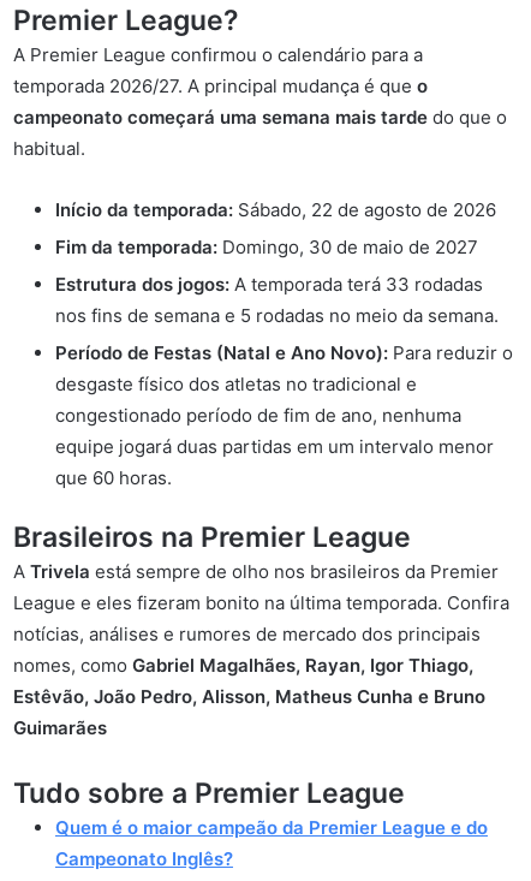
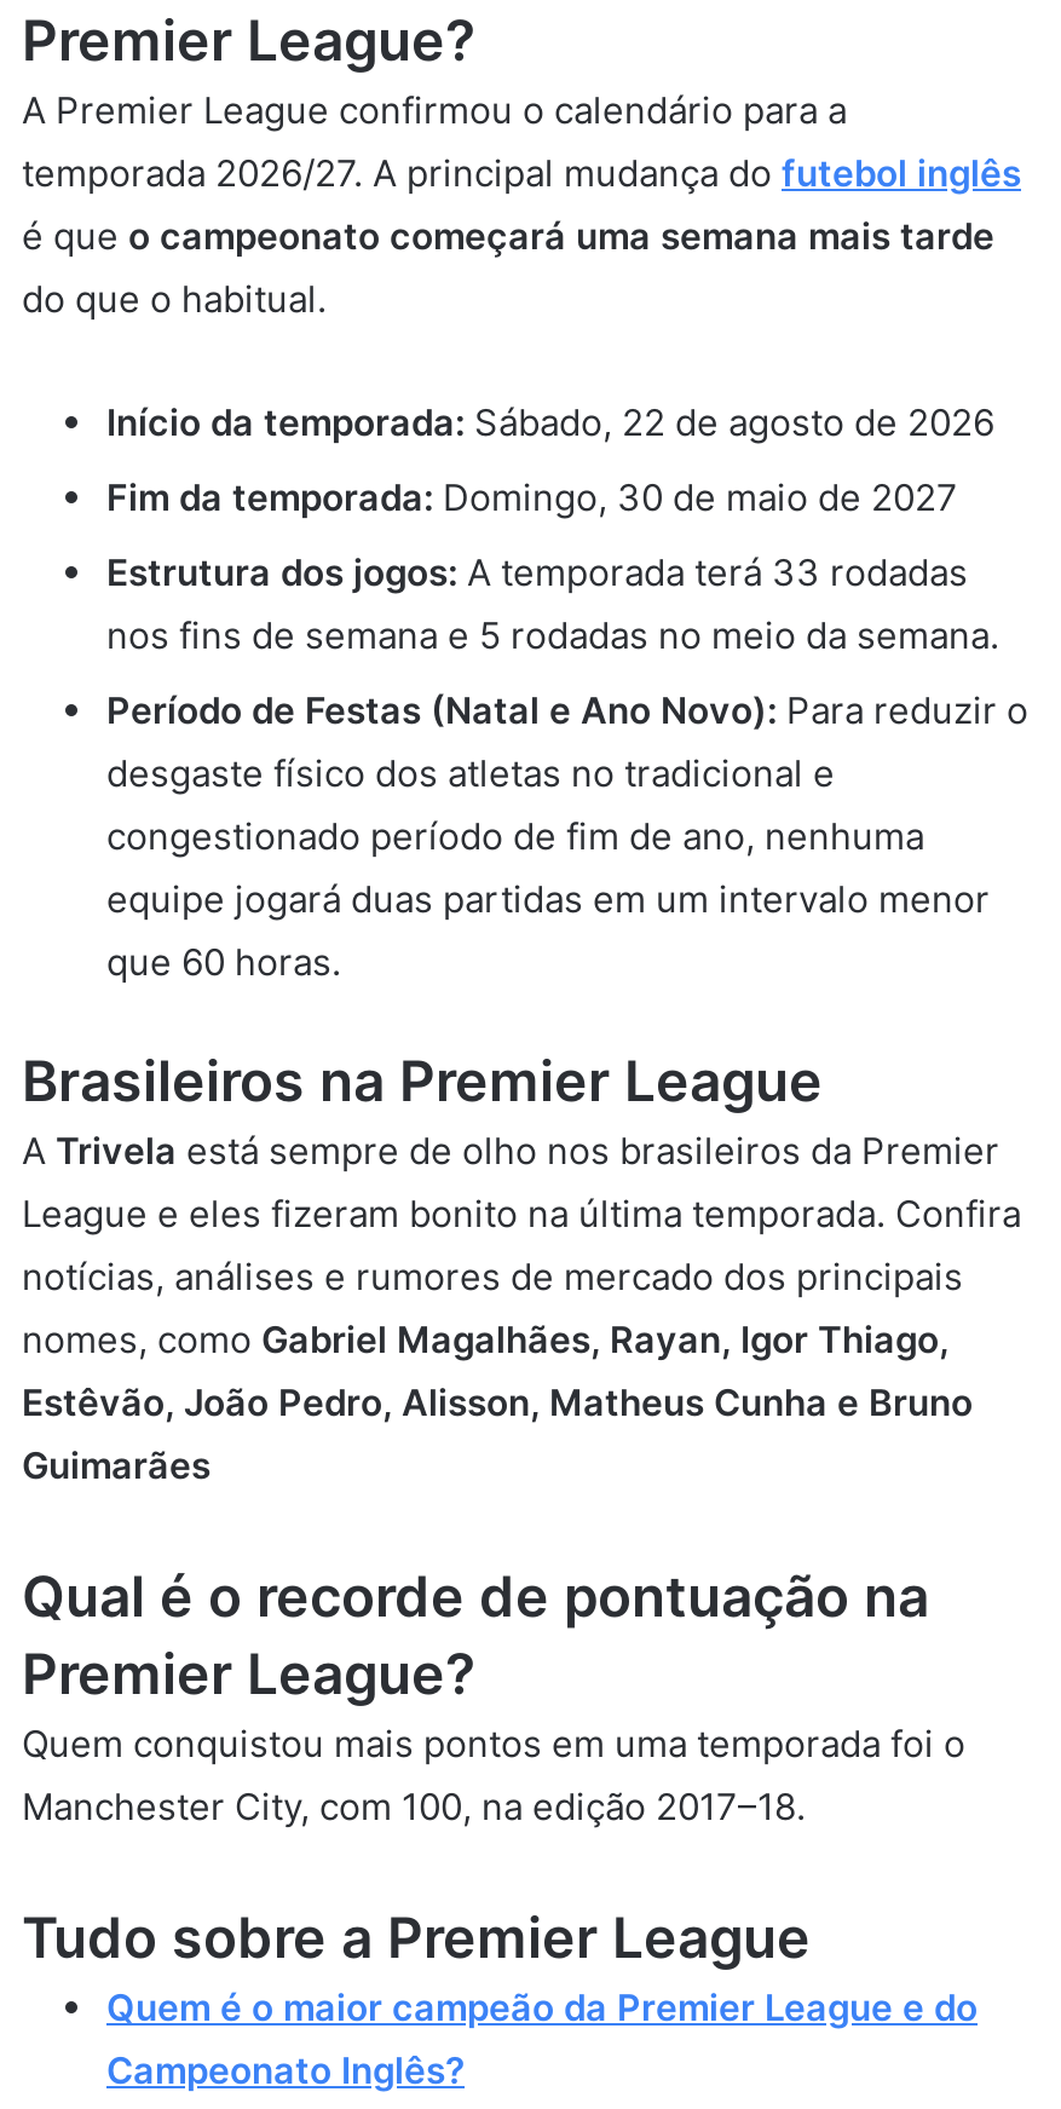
- temporada 2026/27. A principal mudança é que o
- campeonato começará uma semana mais tarde do que o
- habitual.
+ temporada 2026/27. A principal mudança do futebol inglês
+ é que o campeonato começará uma semana mais tarde
+ do que o habitual.

+ Qual é o recorde de pontuação na
+ Premier League?
+ Quem conquistou mais pontos em uma temporada foi o
+ Manchester City, com 100, na edição 2017–18.
